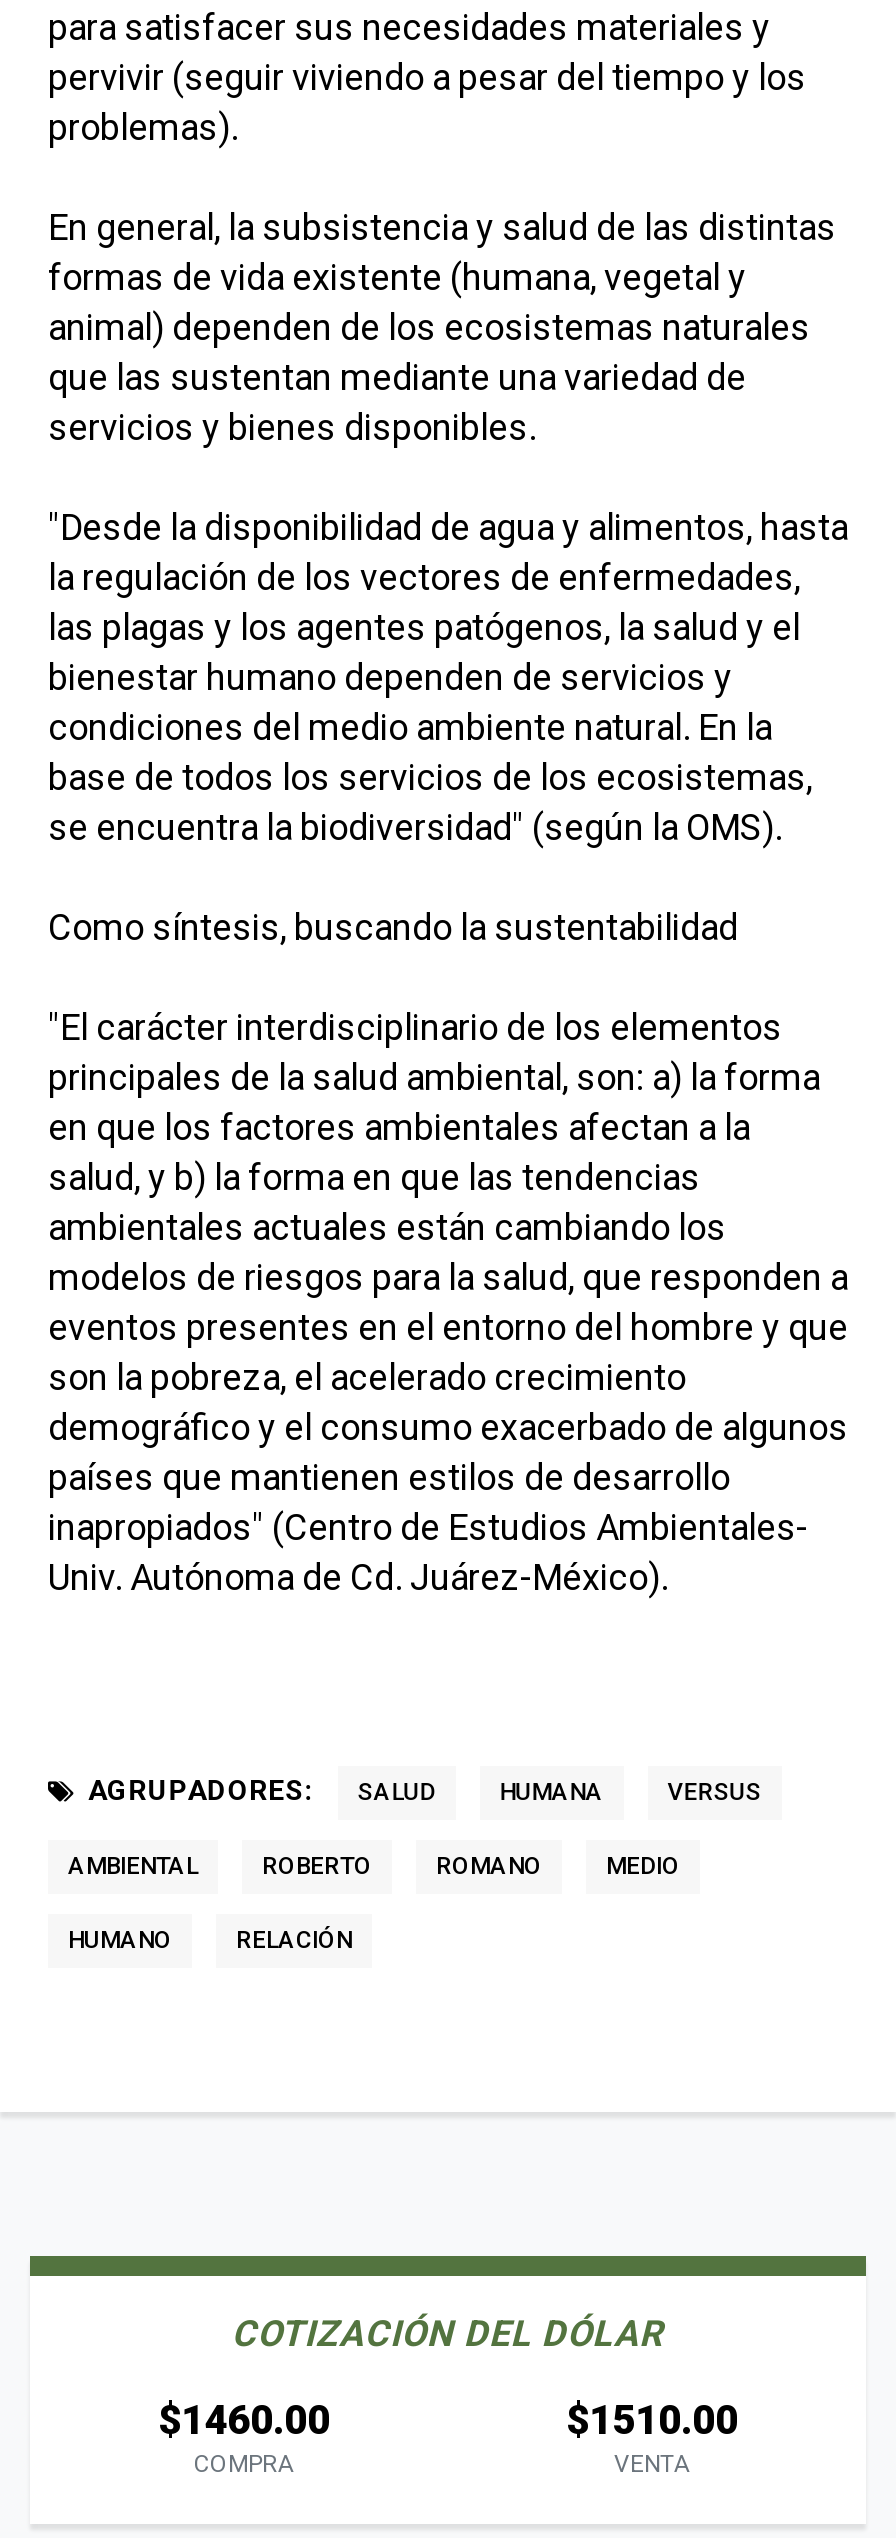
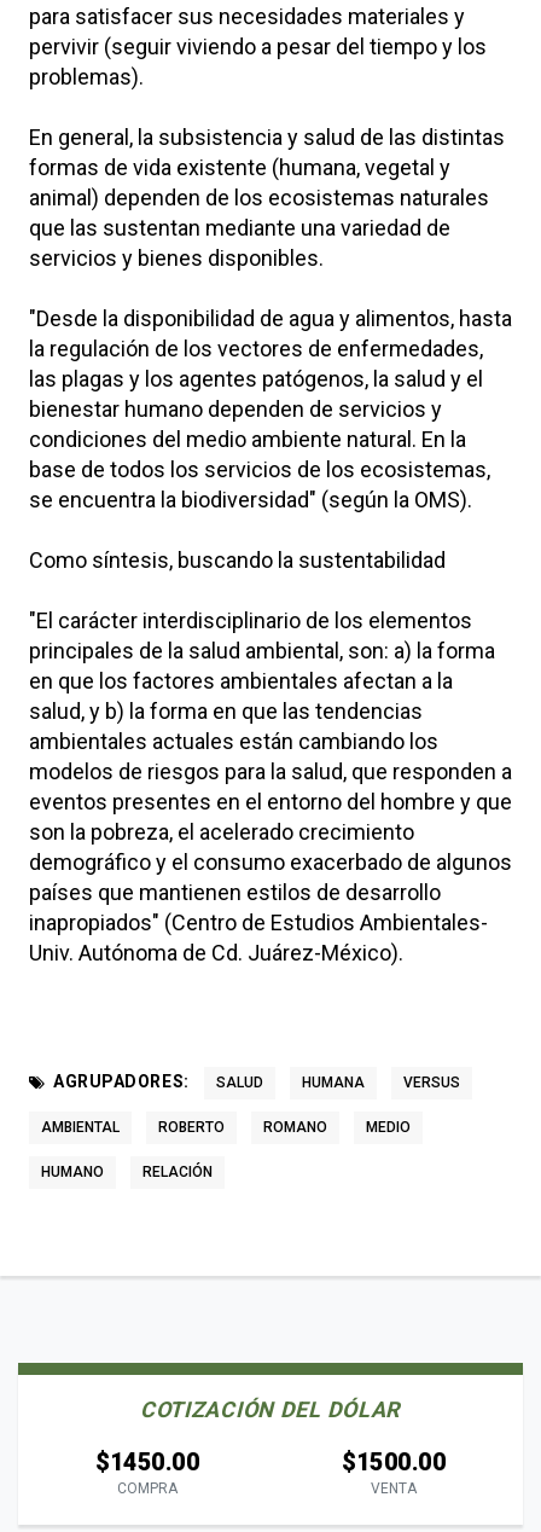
- $1460.00
+ $1450.00

- $1510.00
+ $1500.00
